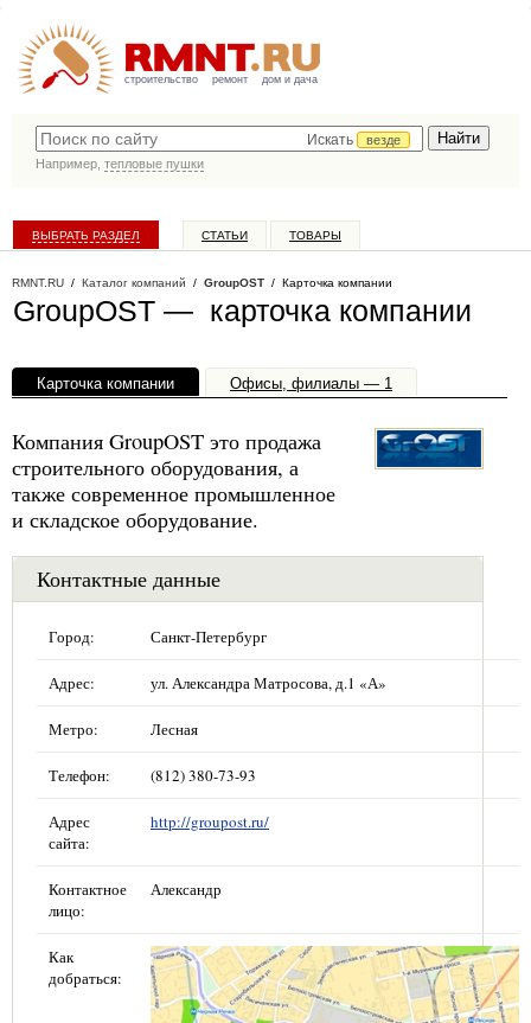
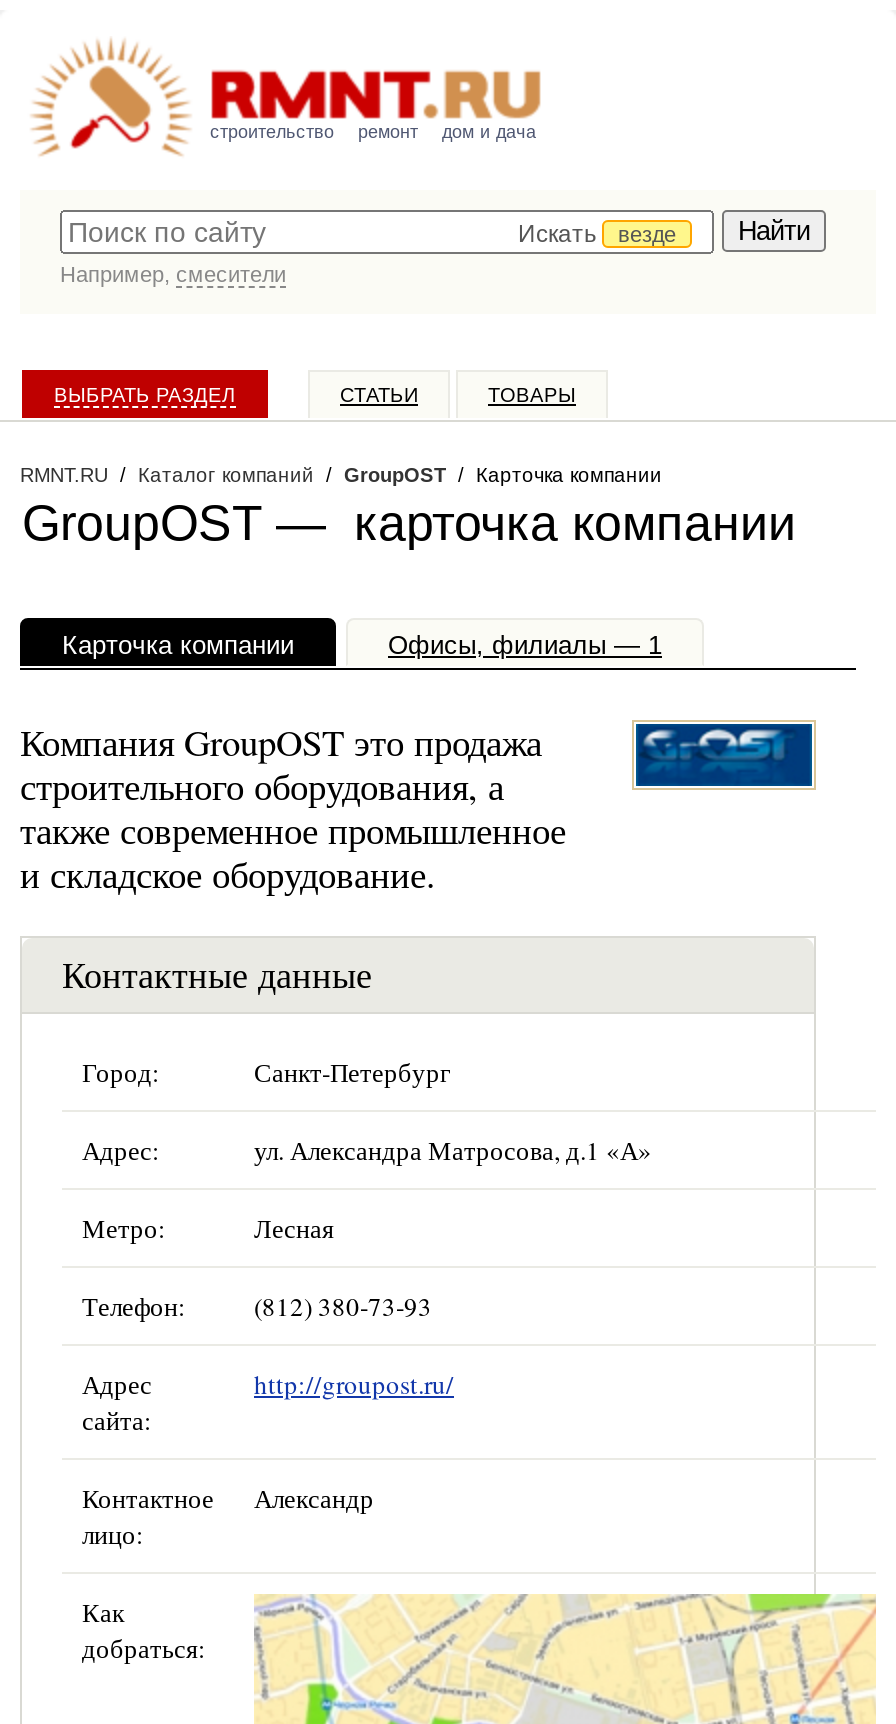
- Например, тепловые пушки
+ Например, смесители
